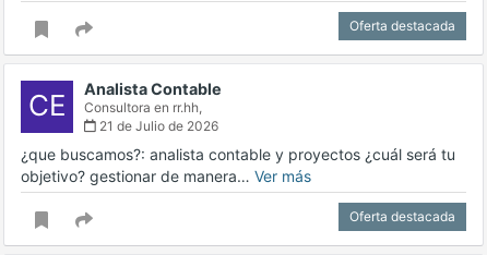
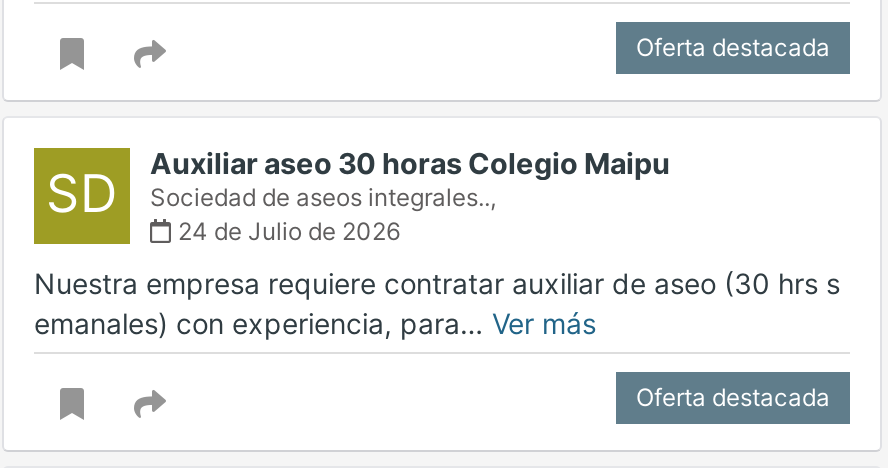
- CE
- Analista Contable
- Consultora en rr.hh,
- 21 de Julio de 2026
+ SD
+ Auxiliar aseo 30 horas Colegio Maipu
+ Sociedad de aseos integrales..,
+ 24 de Julio de 2026

- ¿que buscamos?: analista contable y proyectos ¿cuál será tu
- objetivo? gestionar de manera… Ver más
+ Nuestra empresa requiere contratar auxiliar de aseo (30 hrs s
+ emanales) con experiencia, para… Ver más
